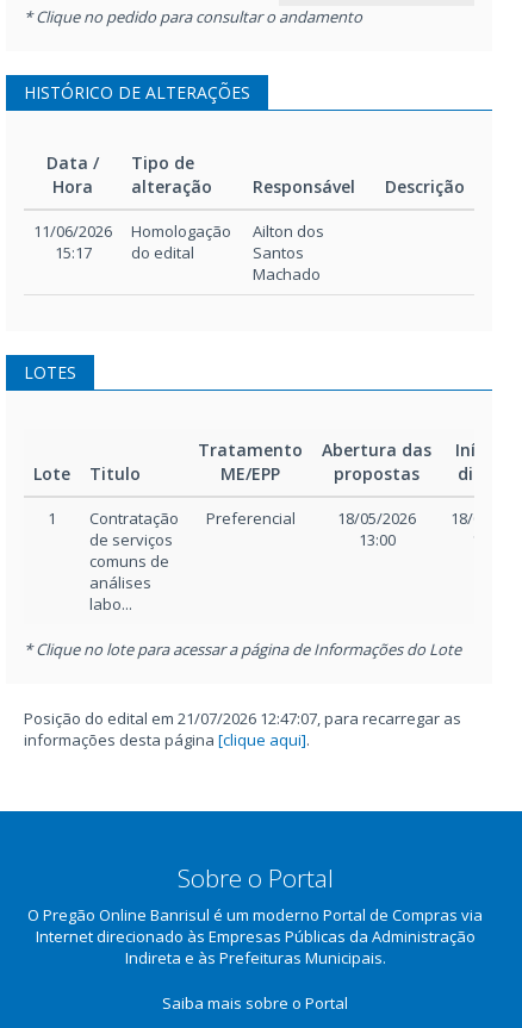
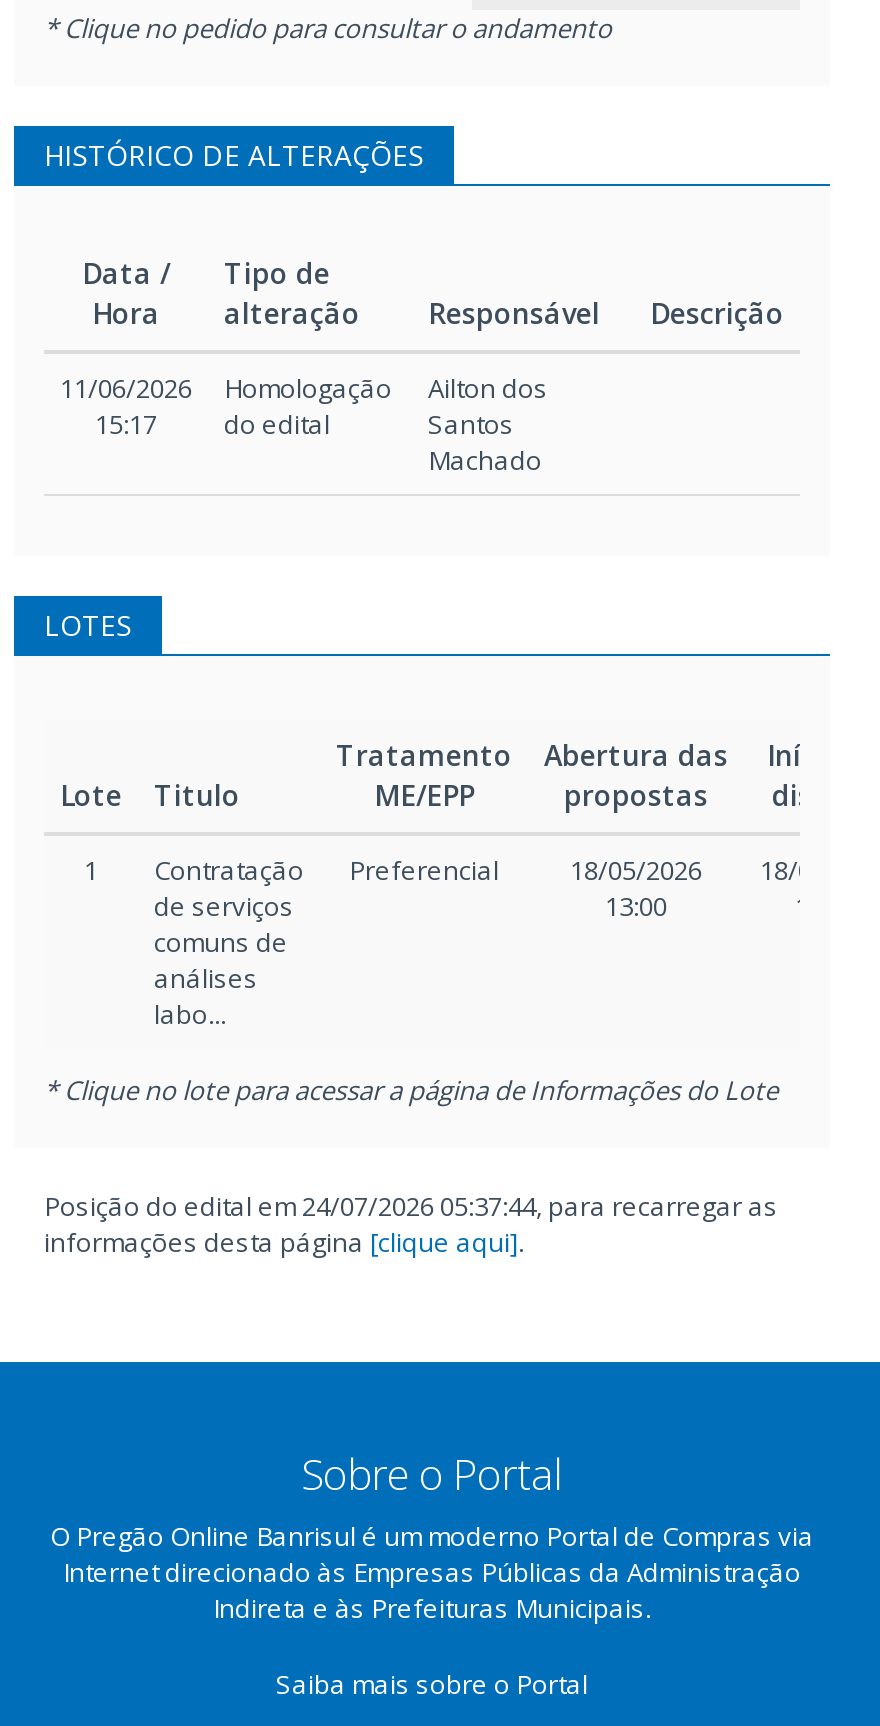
- Posição do edital em 21/07/2026 12:47:07, para recarregar as
+ Posição do edital em 24/07/2026 05:37:44, para recarregar as
